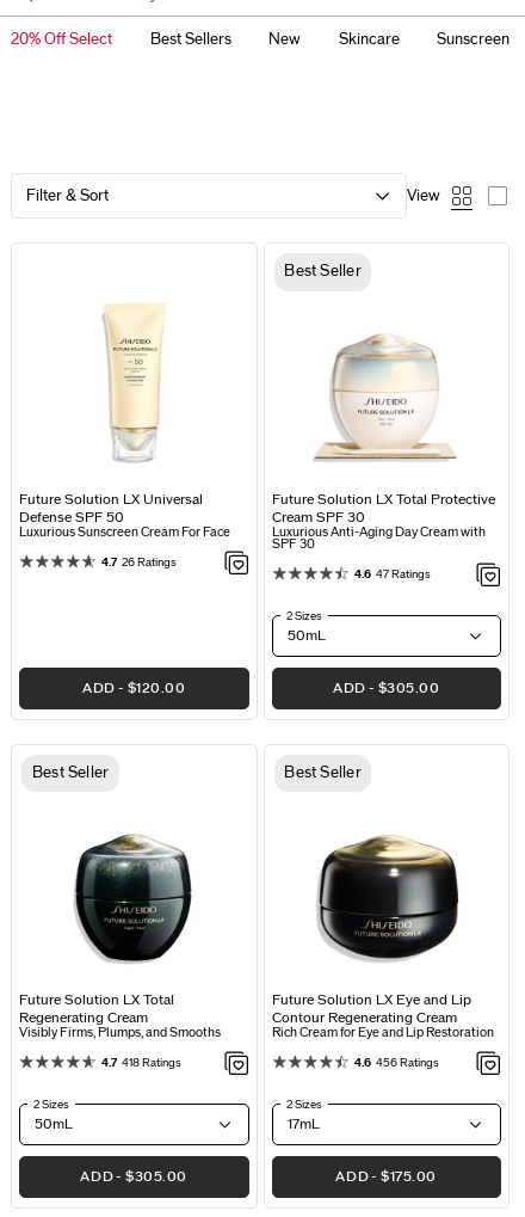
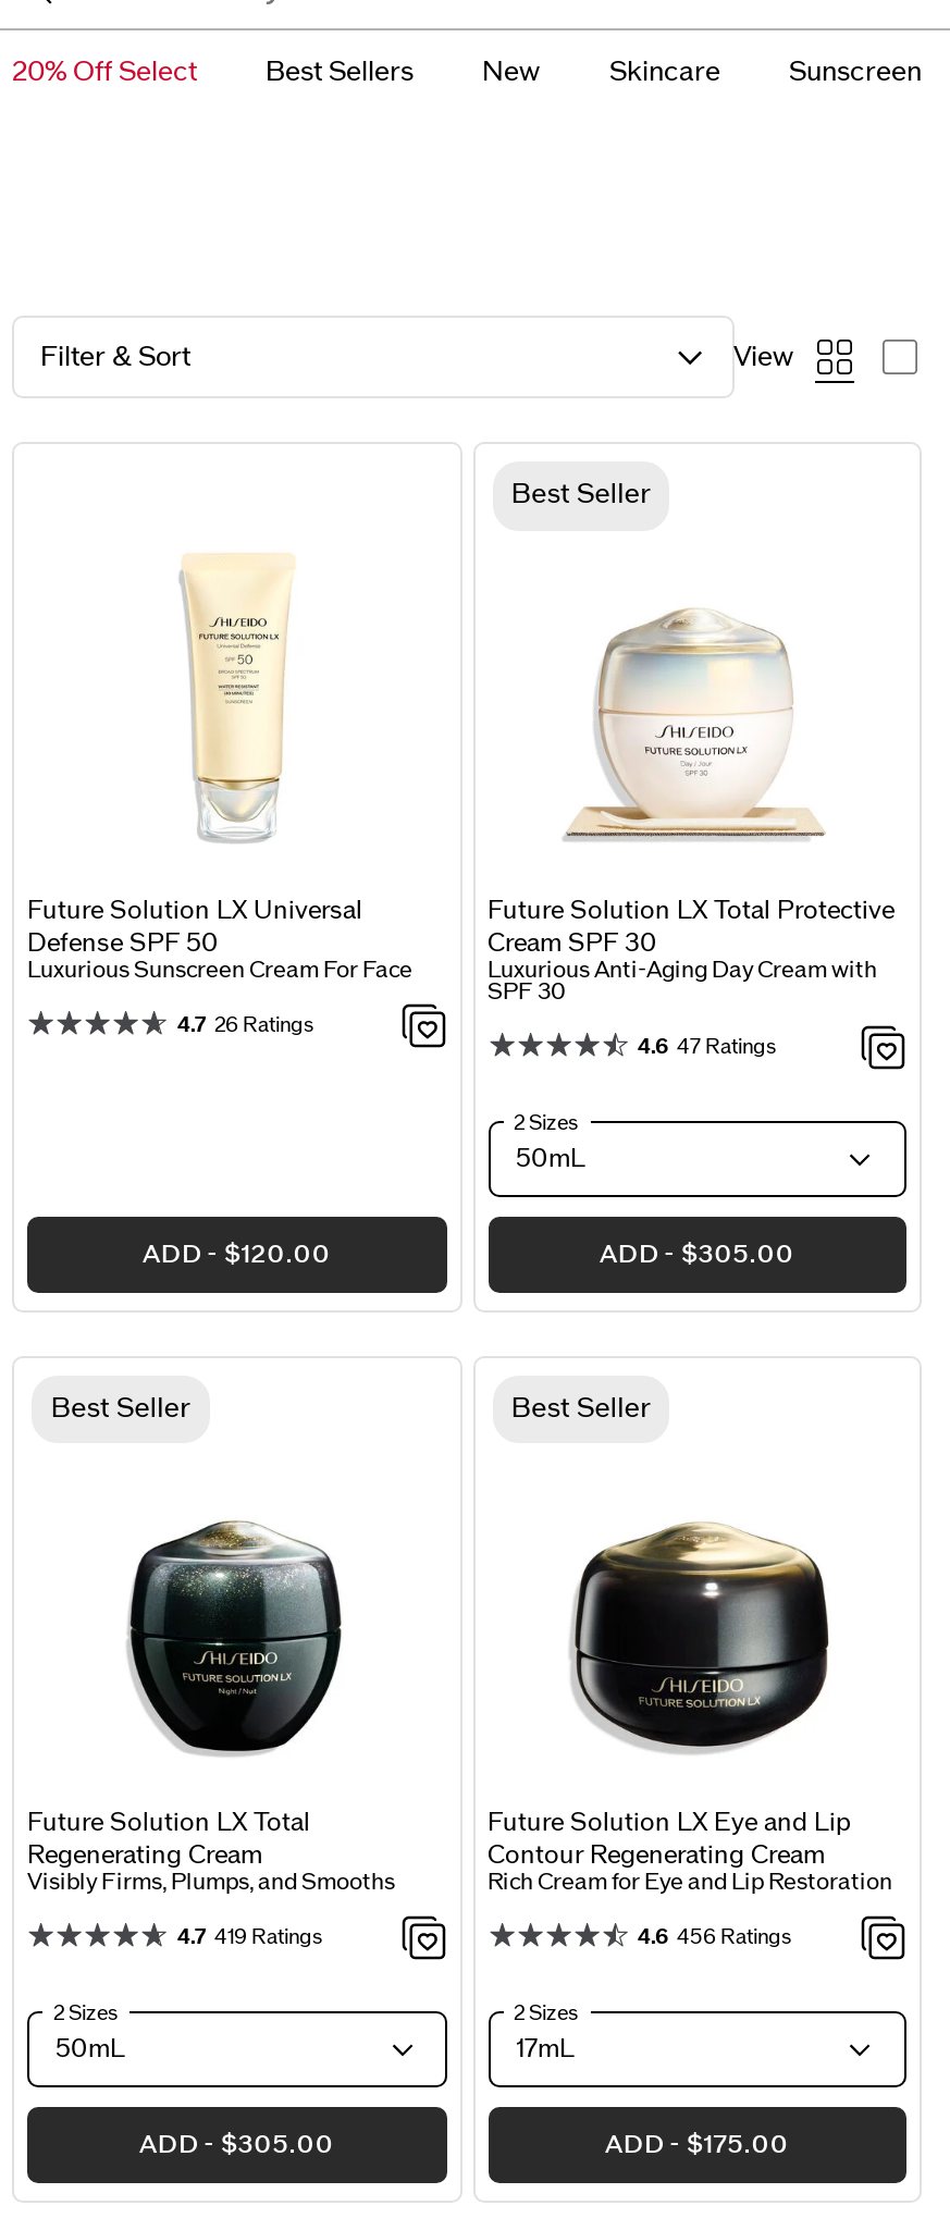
- 4.7 418 Ratings
+ 4.7 419 Ratings
